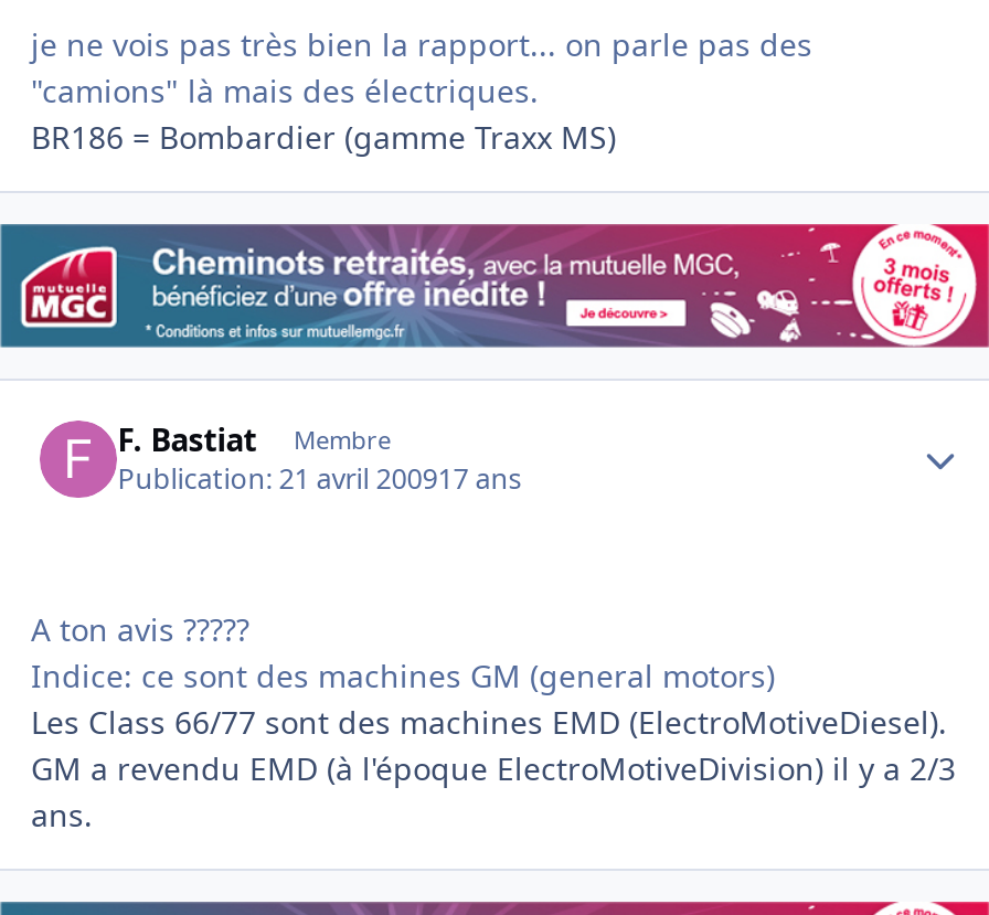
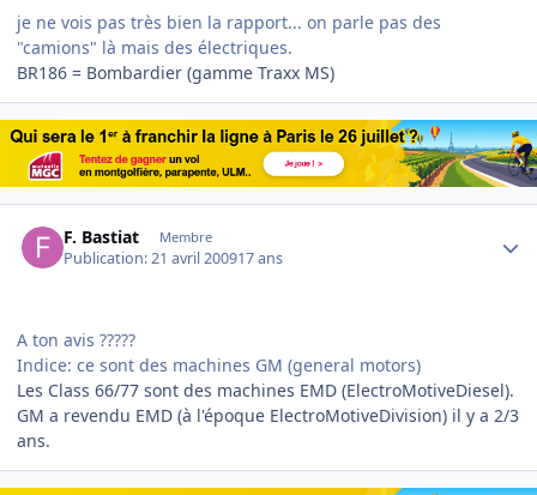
- [image]
+ [image]
